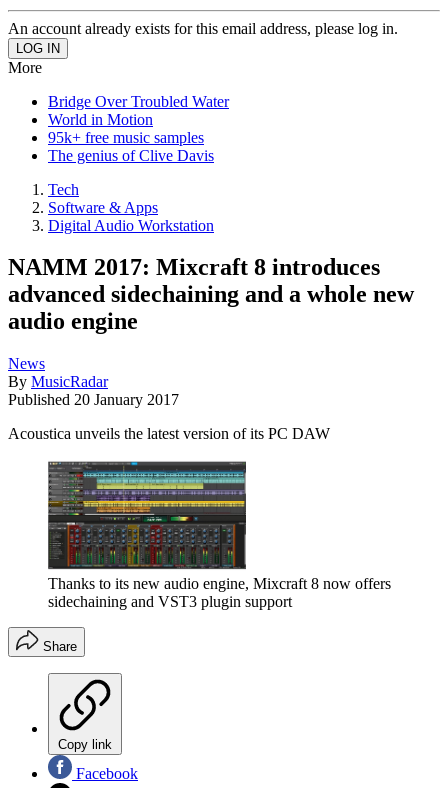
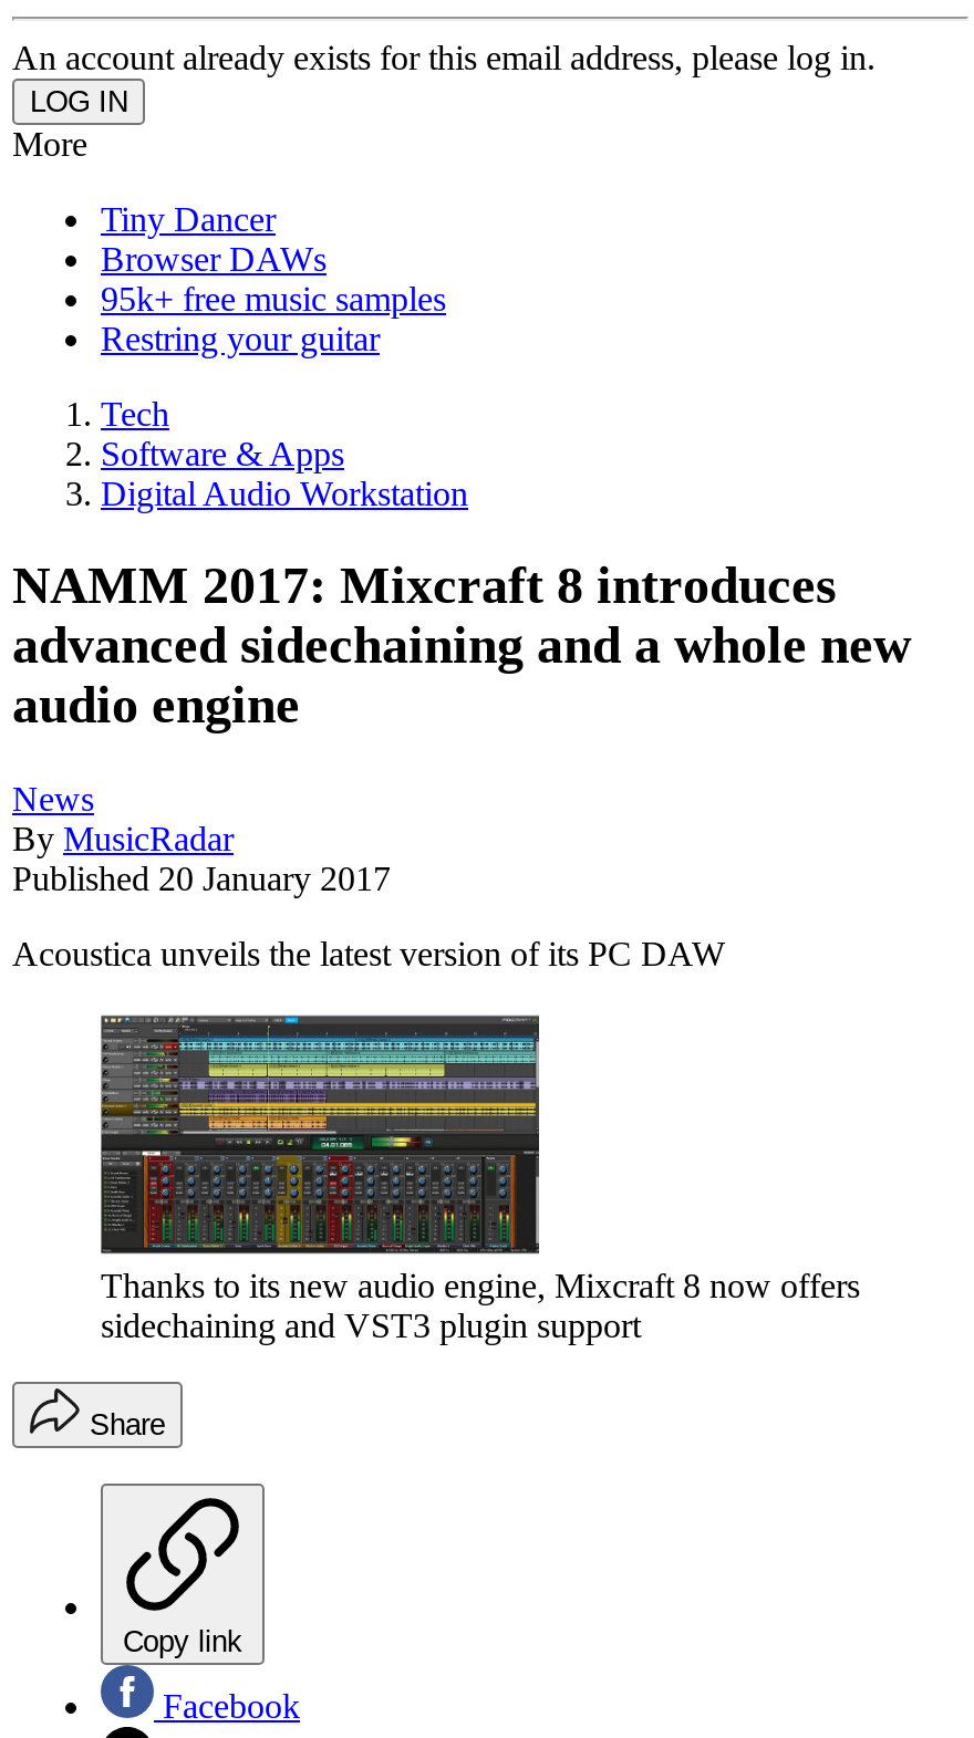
- Bridge Over Troubled Water
- World in Motion
+ Tiny Dancer
+ Browser DAWs

- The genius of Clive Davis
+ Restring your guitar
